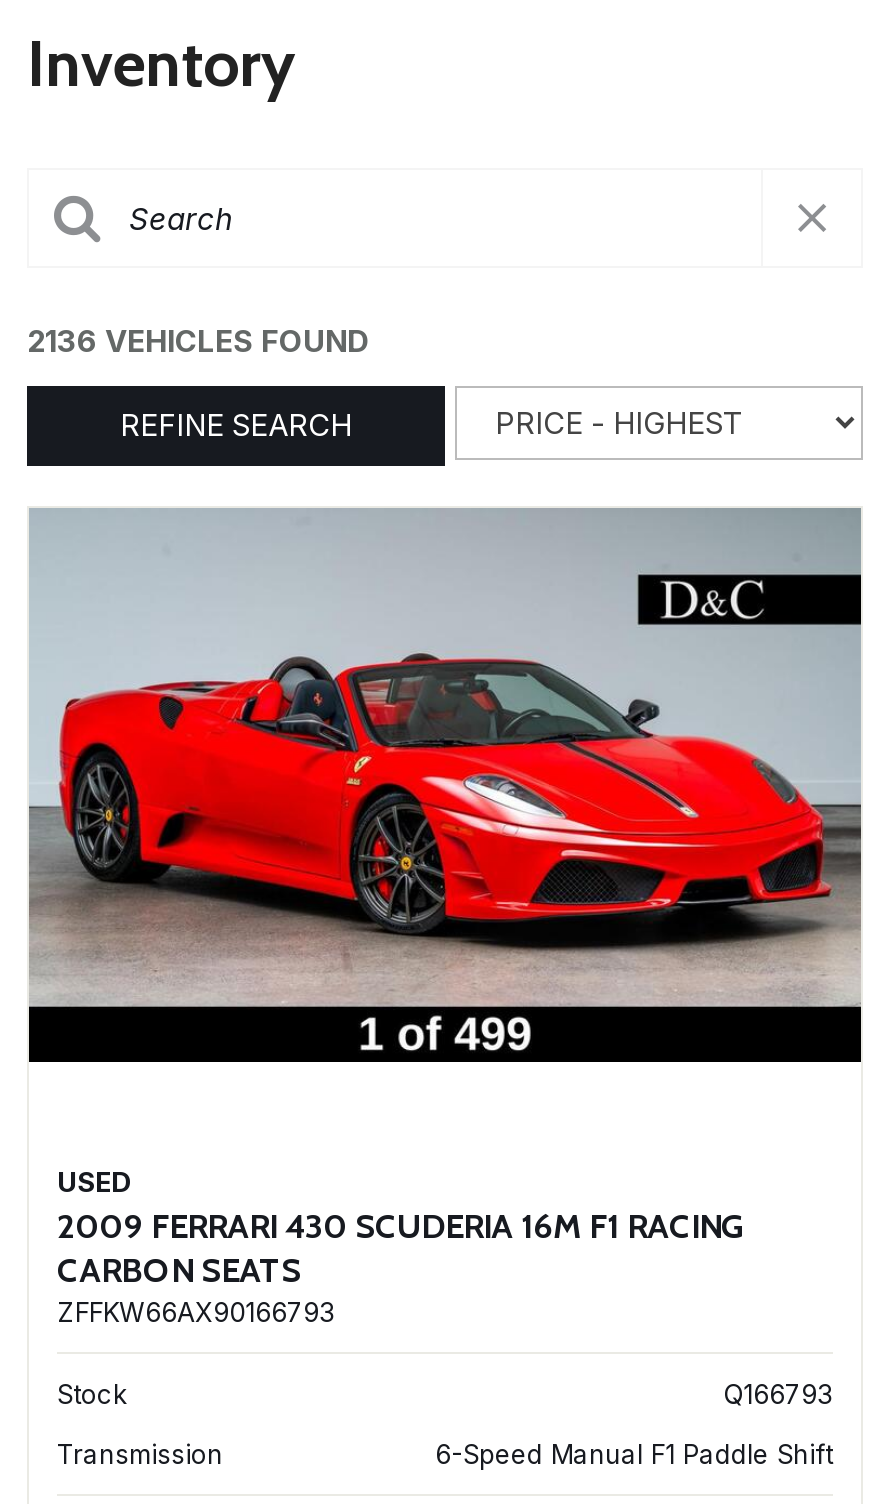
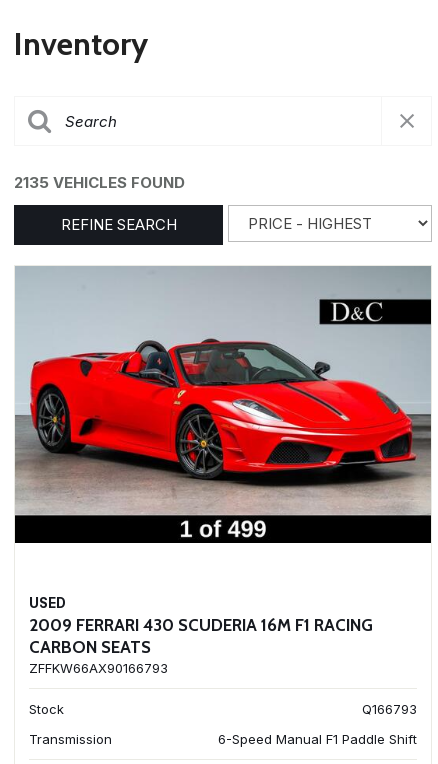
- 2136 VEHICLES FOUND
+ 2135 VEHICLES FOUND
